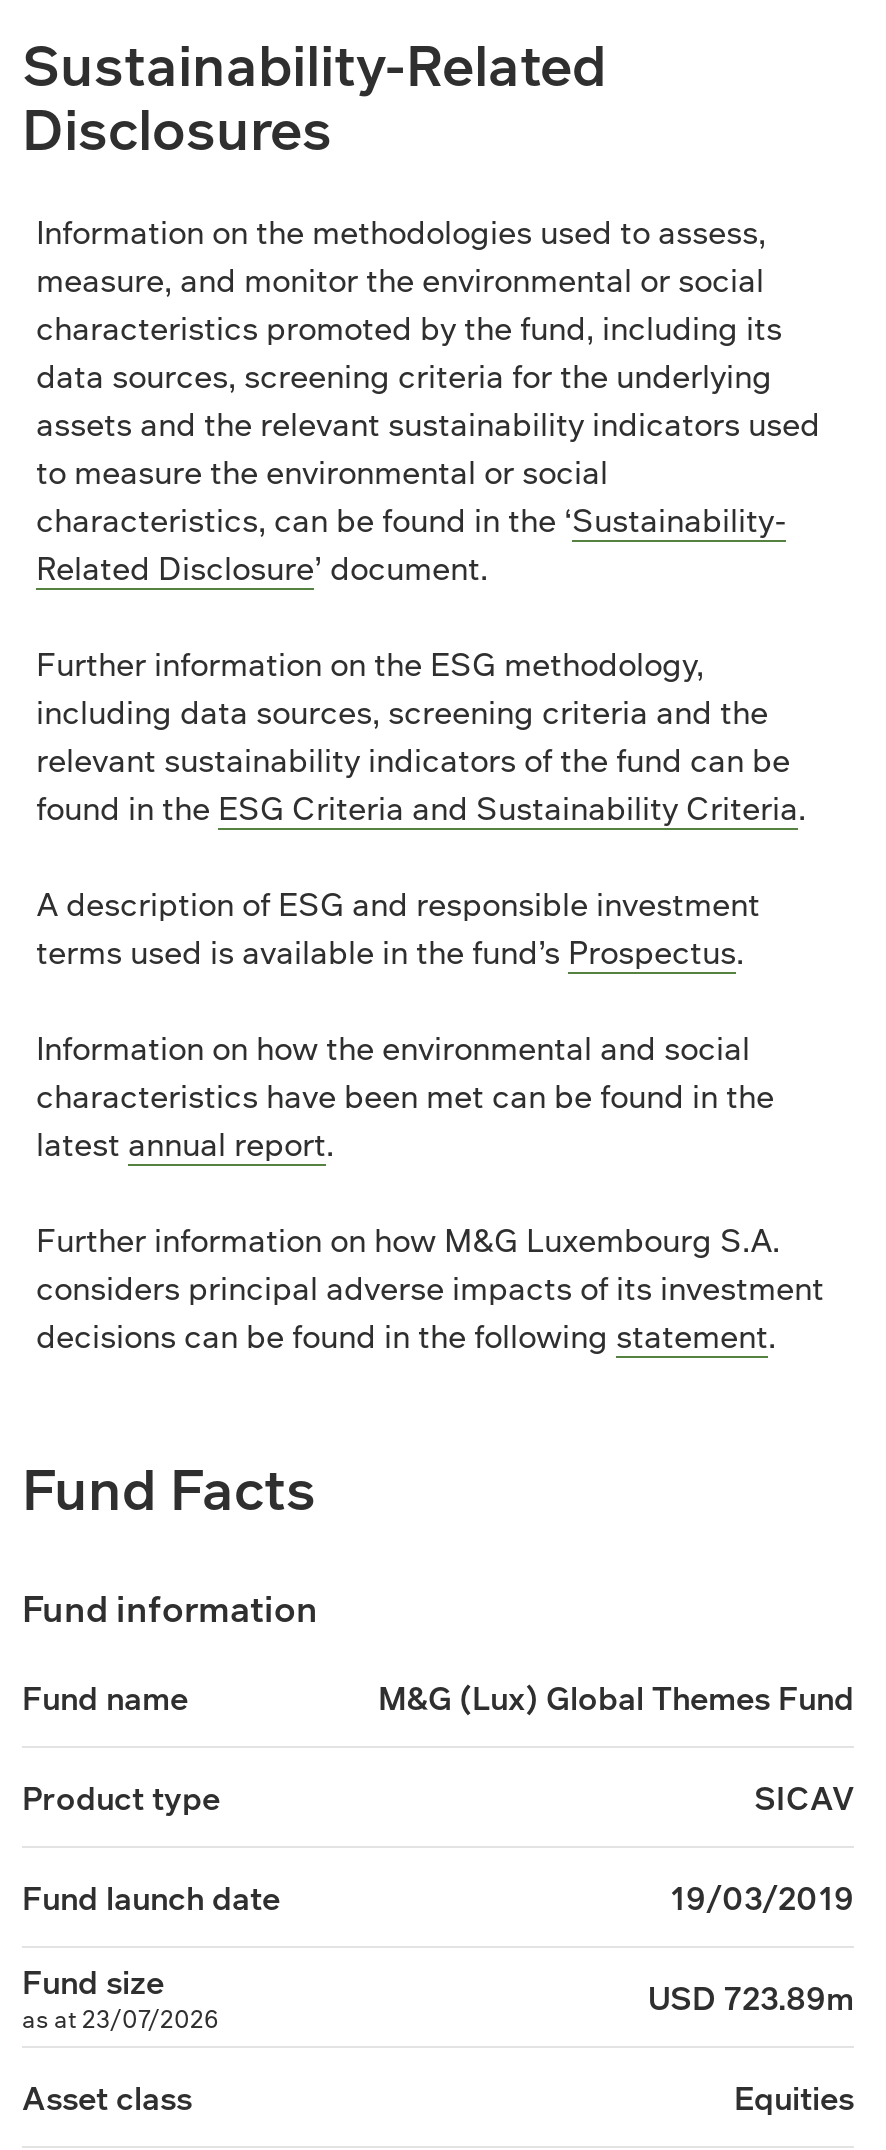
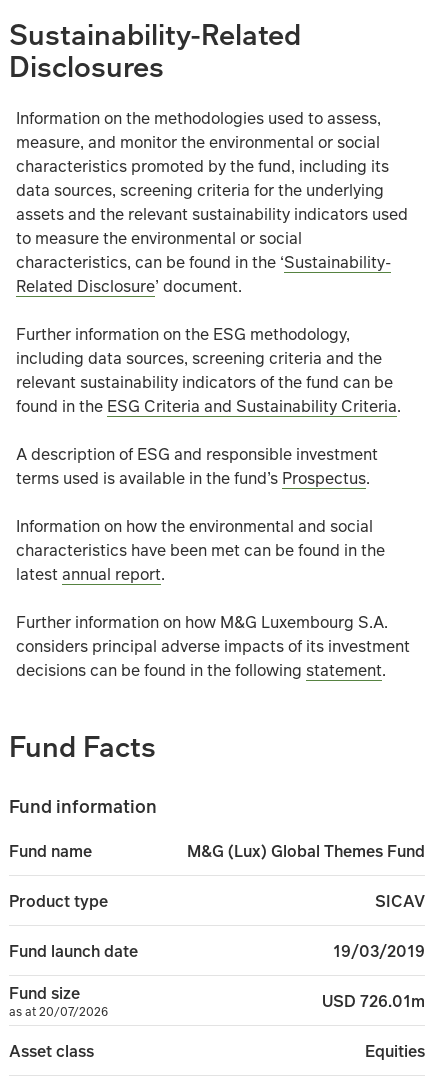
- USD 723.89m
+ USD 726.01m

- as at 23/07/2026
+ as at 20/07/2026
